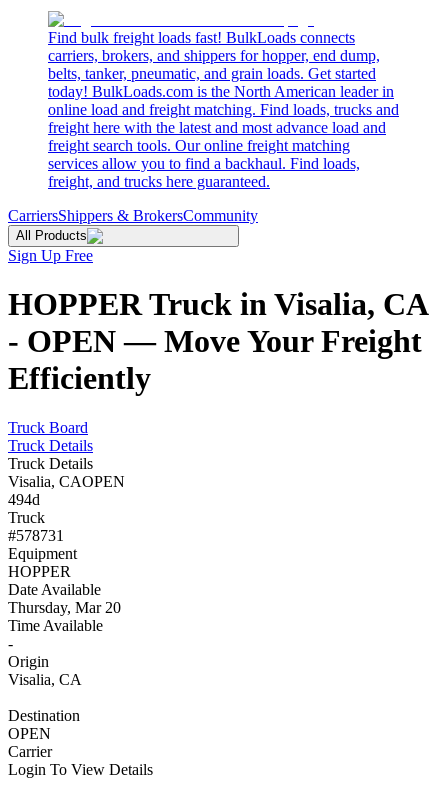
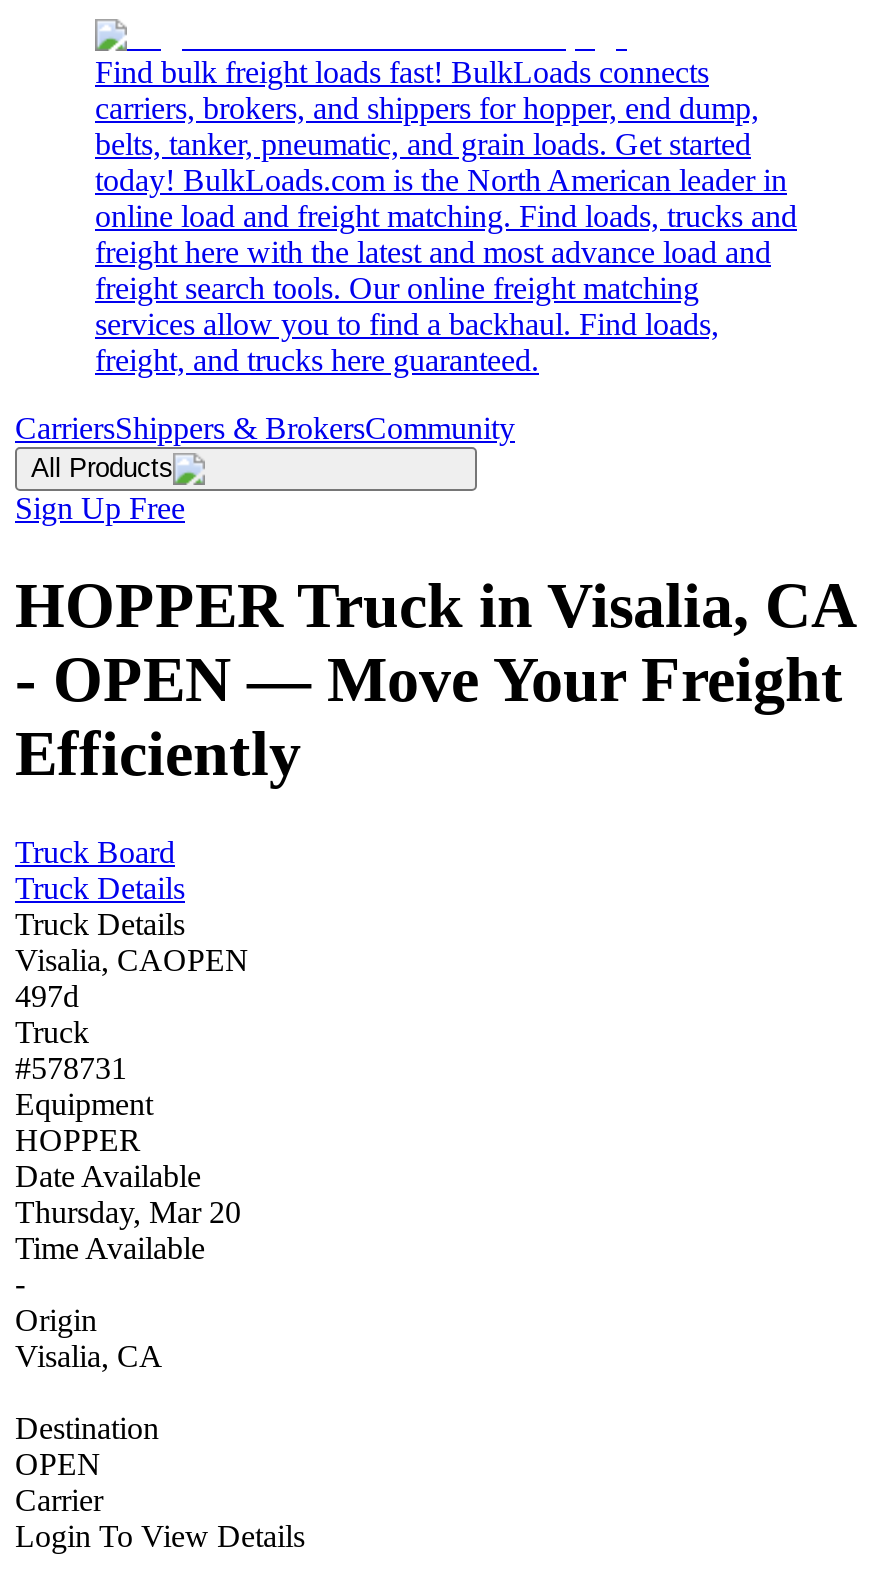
- 494d
+ 497d
